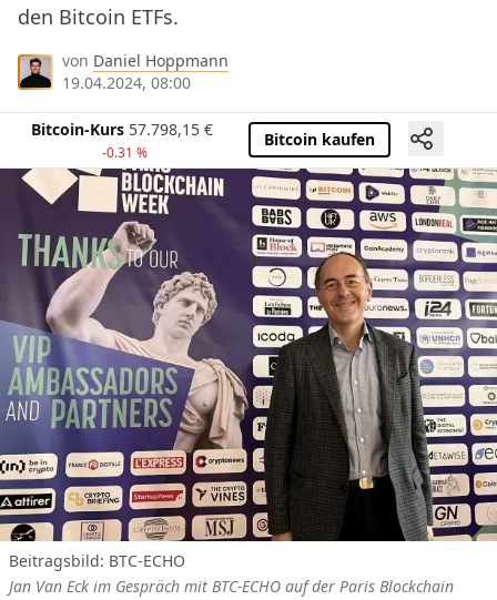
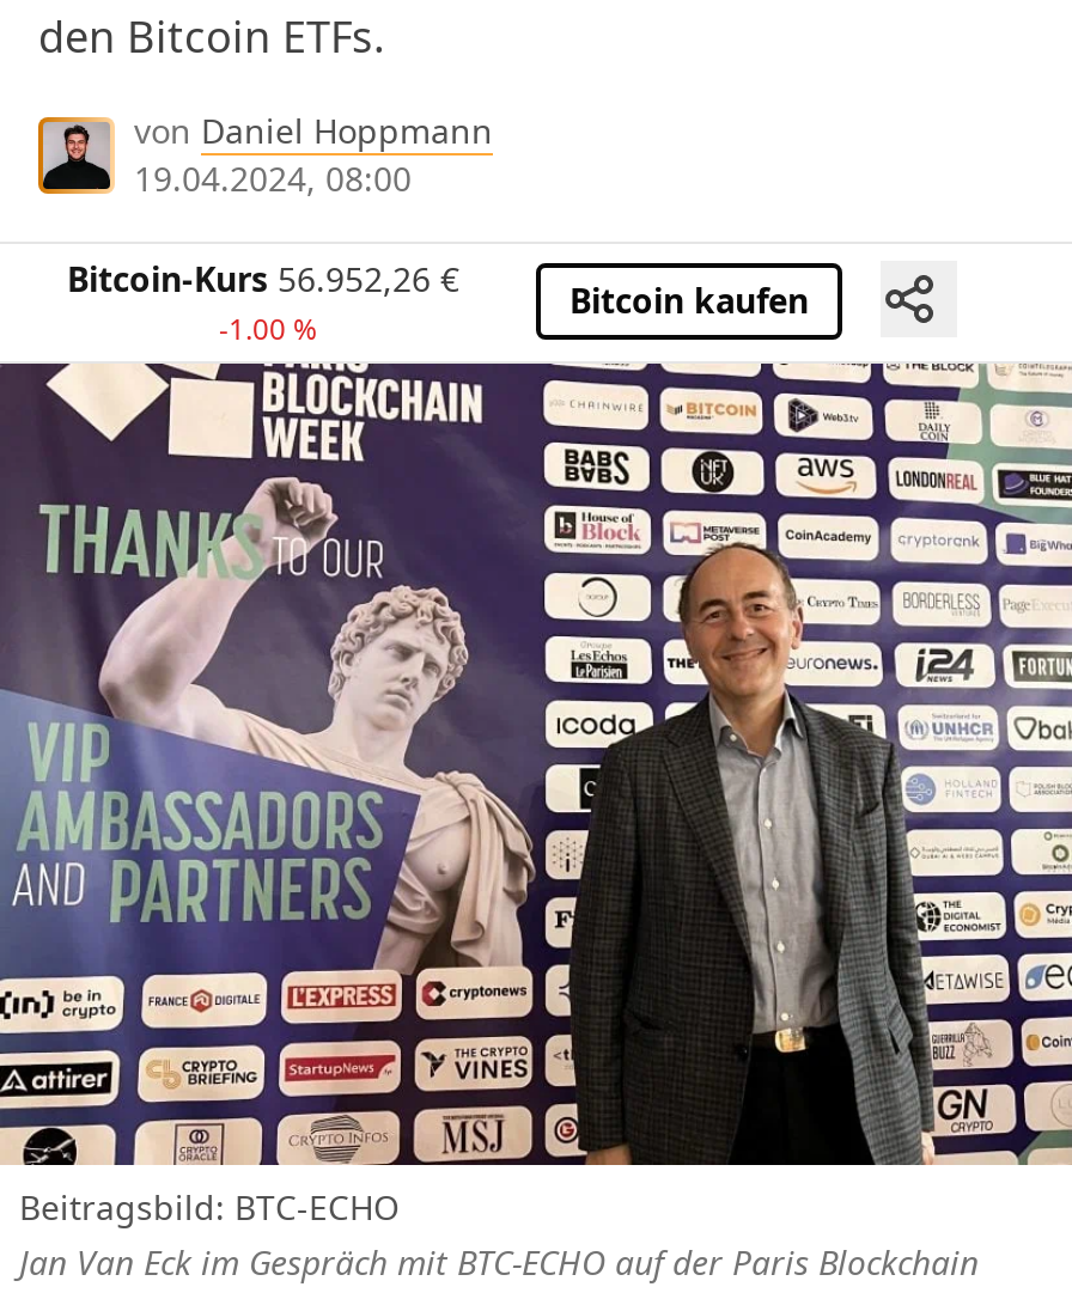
- Bitcoin-Kurs 57.798,15 €
+ Bitcoin-Kurs 56.952,26 €

- -0.31 %
+ -1.00 %
